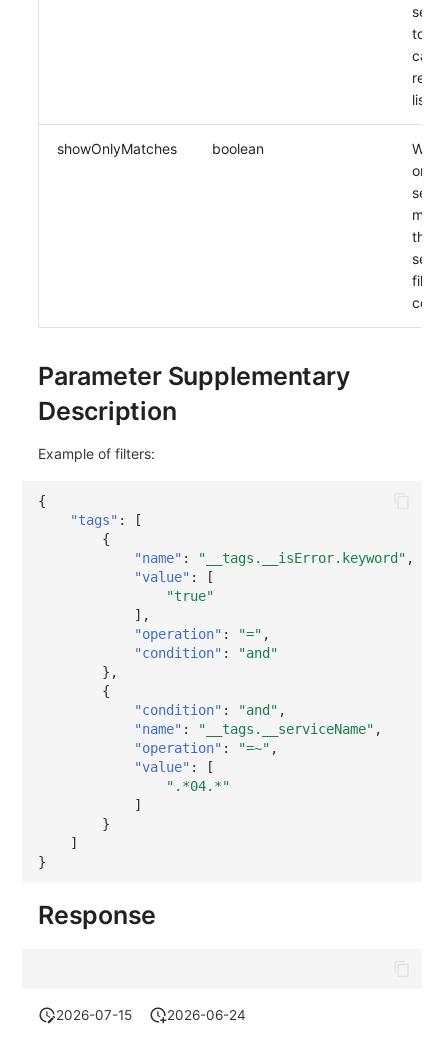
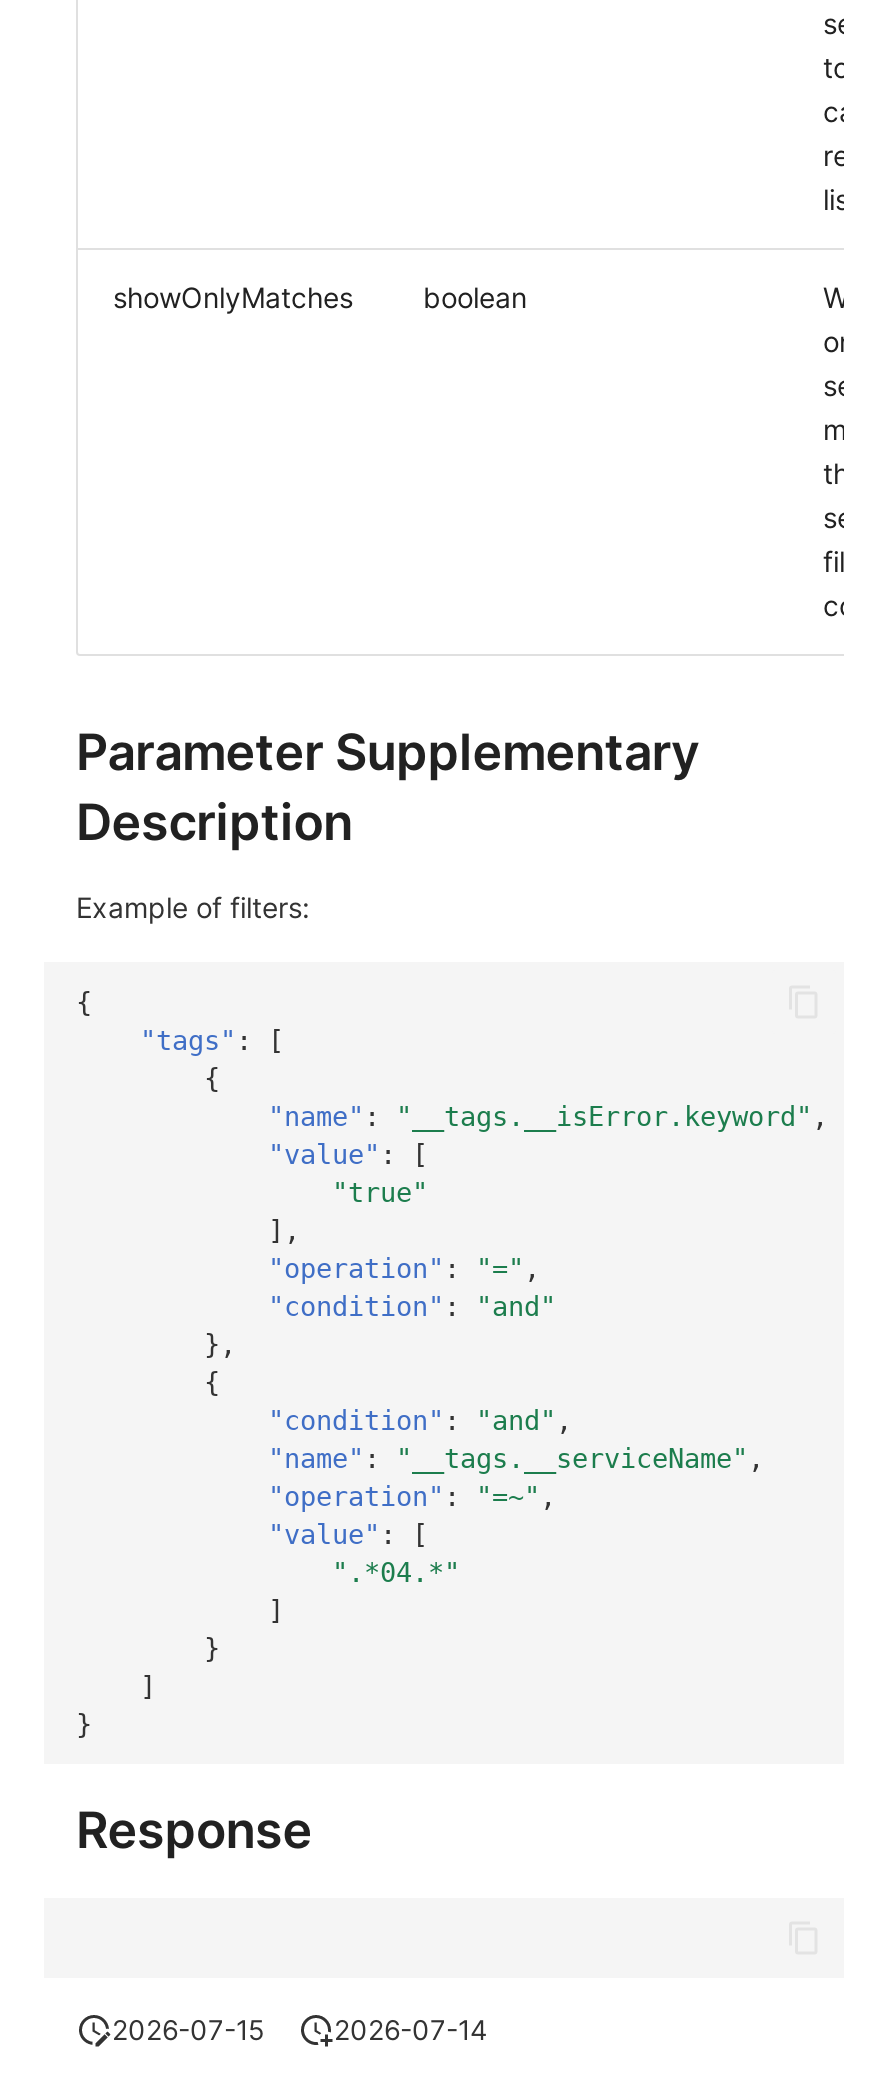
- 2026-06-24
+ 2026-07-14
